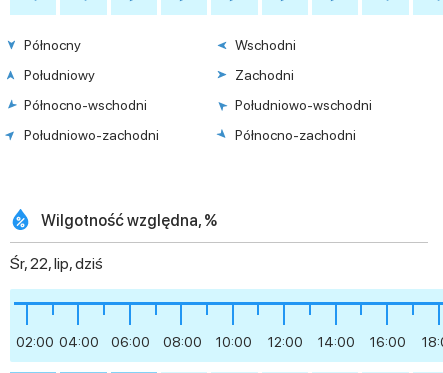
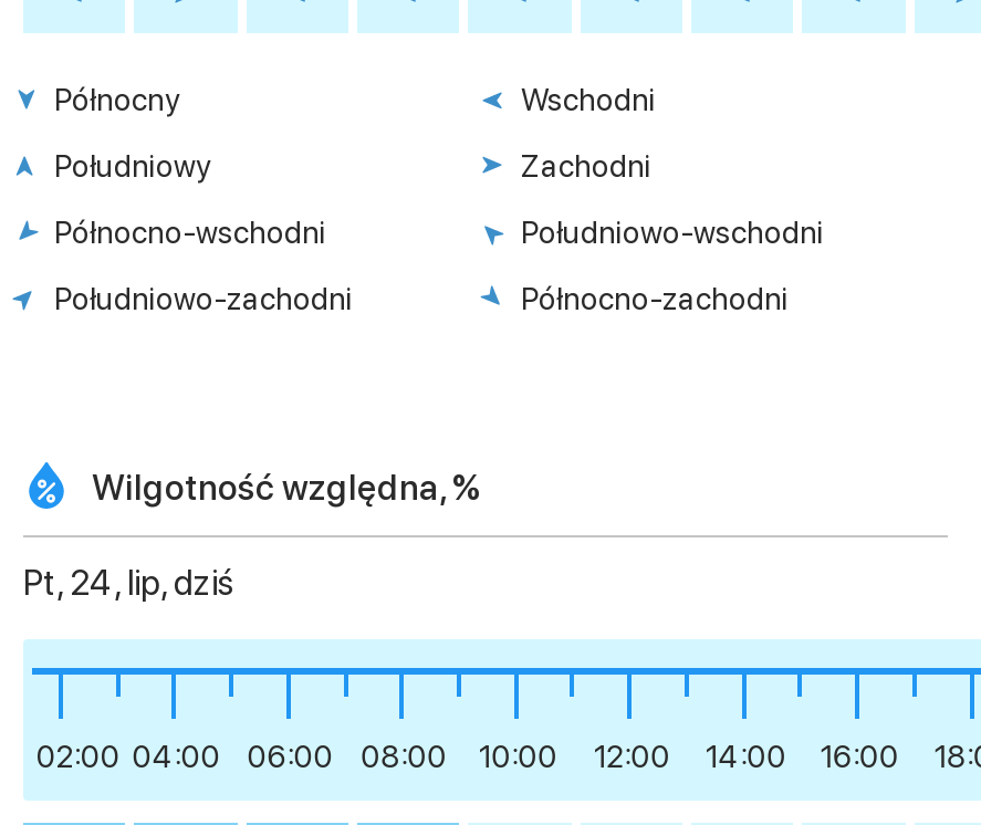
- Śr, 22, lip, dziś
+ Pt, 24, lip, dziś
